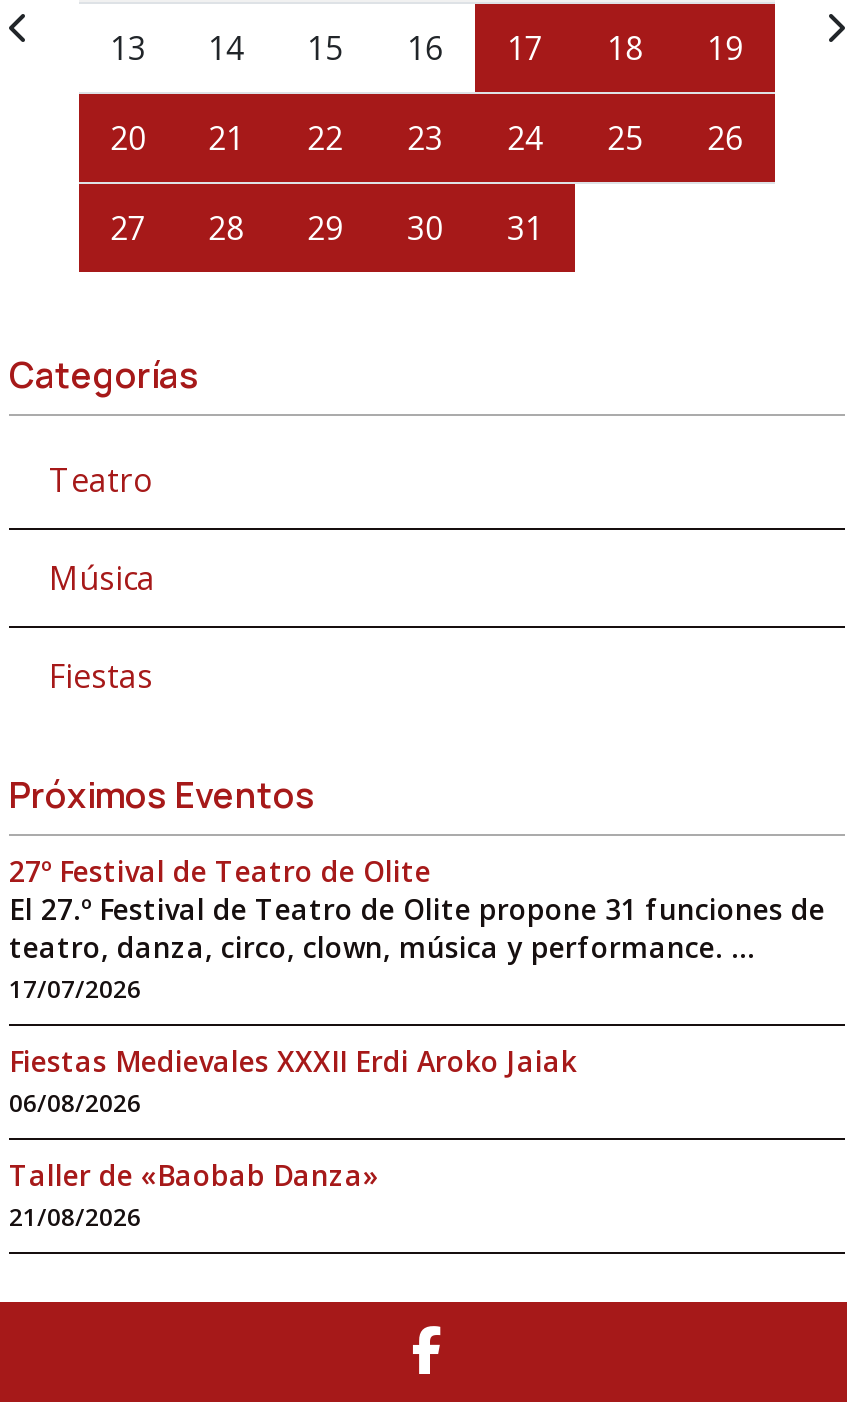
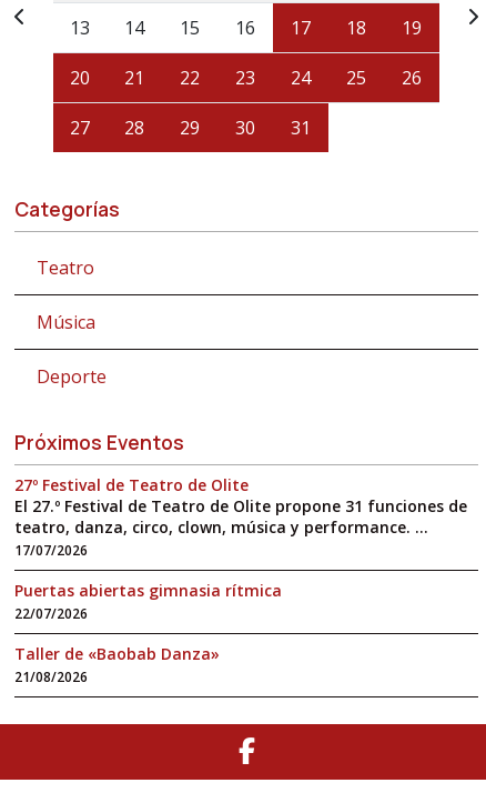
- Fiestas
+ Deporte

- Fiestas Medievales XXXII Erdi Aroko Jaiak
- 06/08/2026
+ Puertas abiertas gimnasia rítmica
+ 22/07/2026
